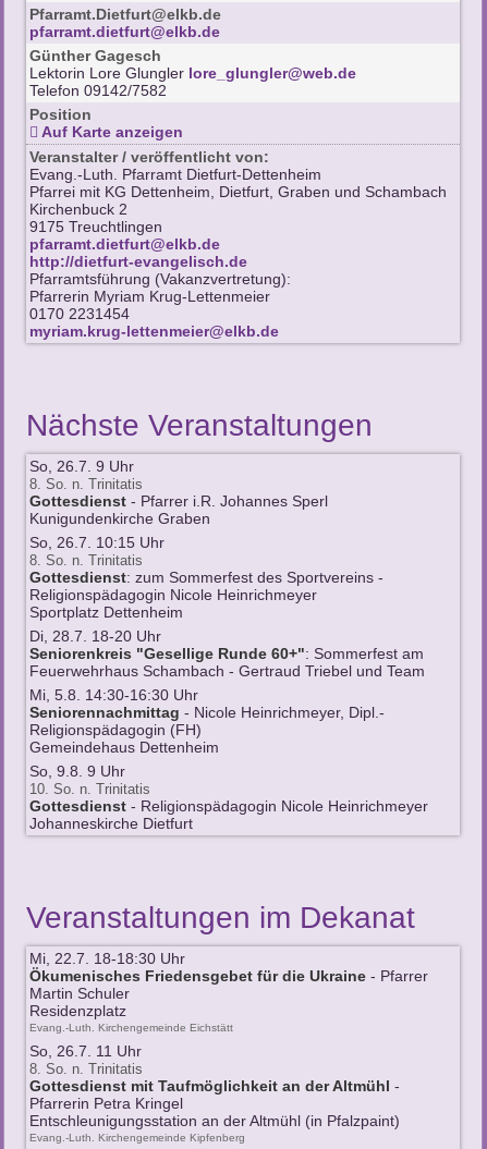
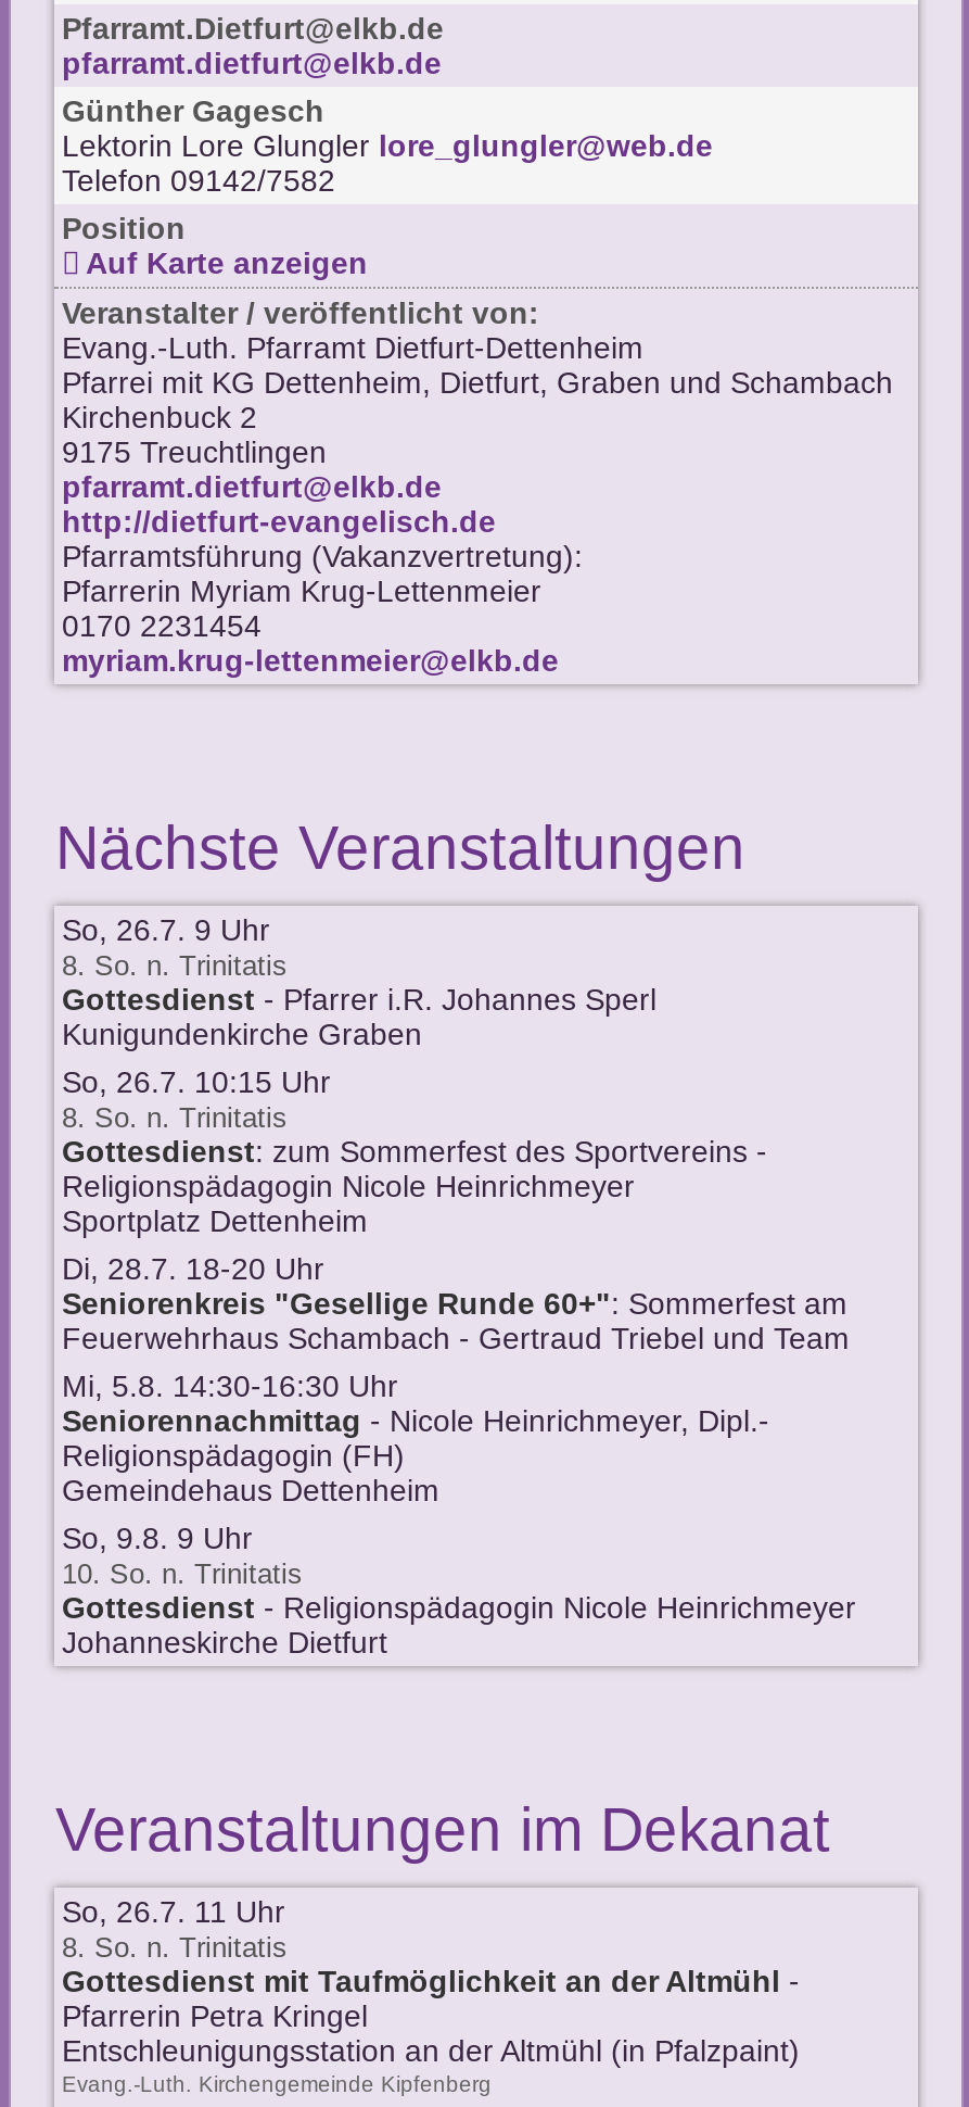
- Mi, 22.7. 18-18:30 Uhr
- Ökumenisches Friedensgebet für die Ukraine
- Pfarrer
- Martin Schuler
- Residenzplatz
- Evang.-Luth. Kirchengemeinde Eichstätt
